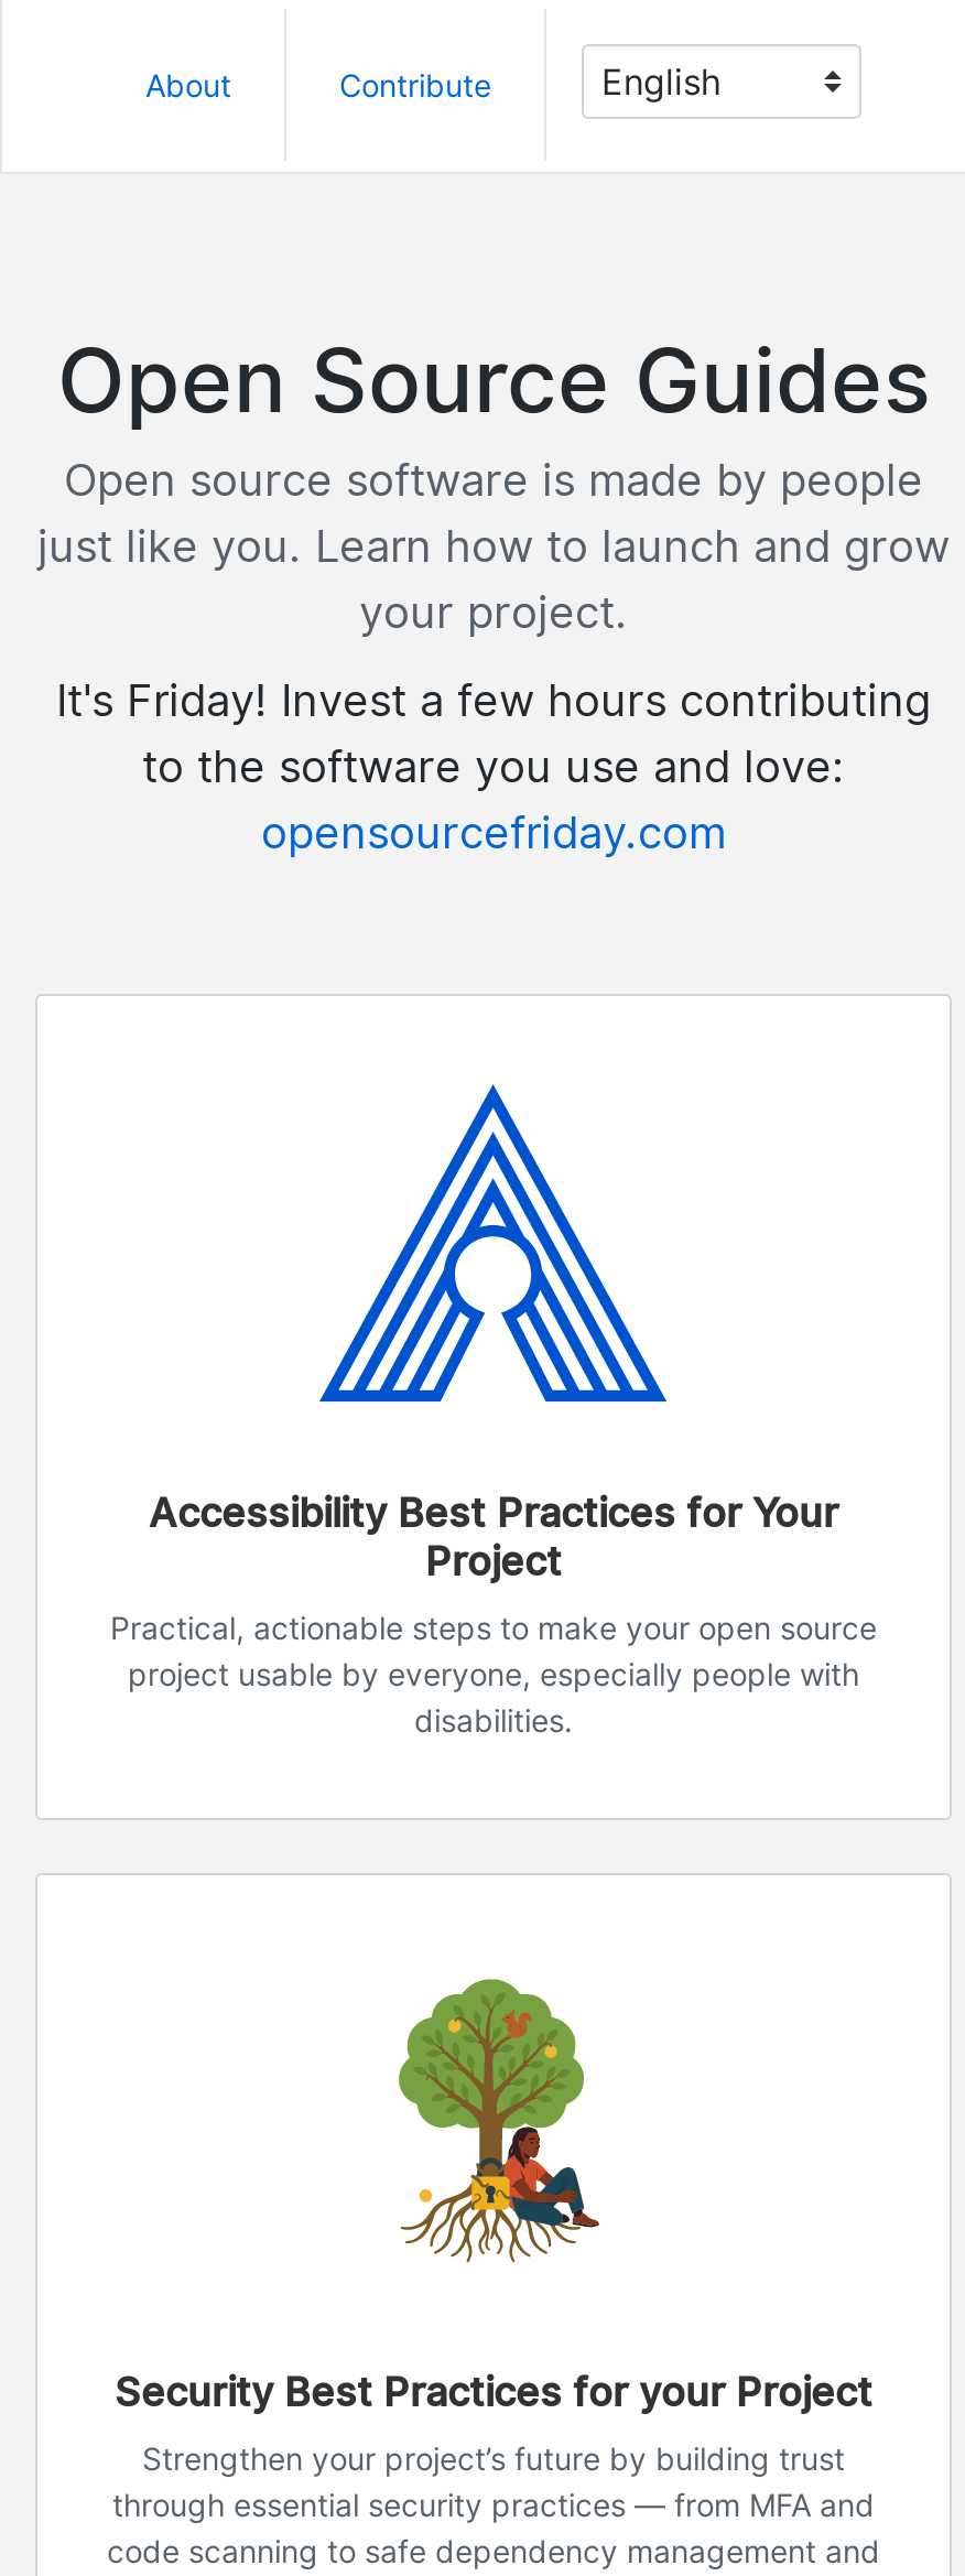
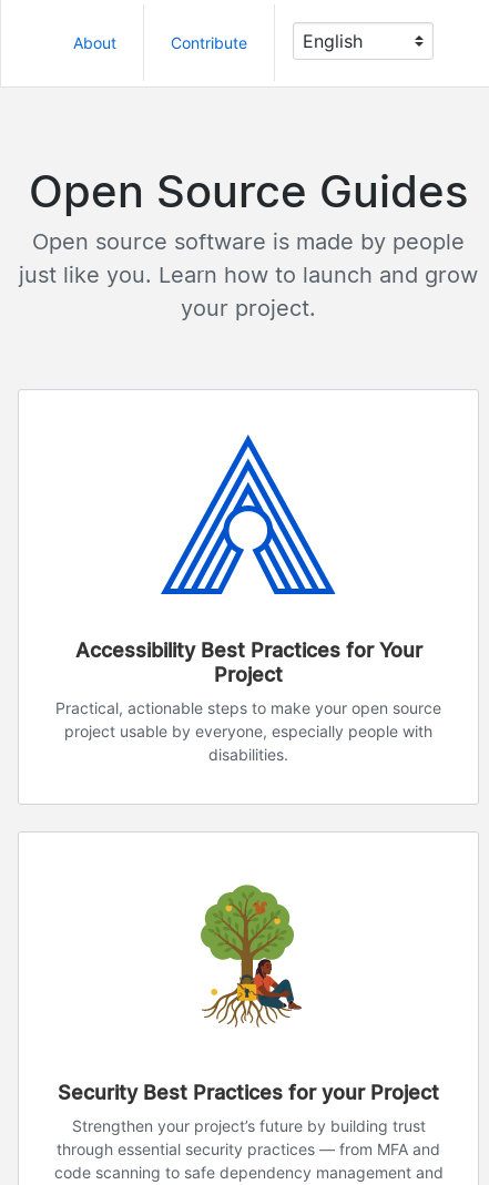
- It's Friday! Invest a few hours contributing
- to the software you use and love:
- opensourcefriday.com
